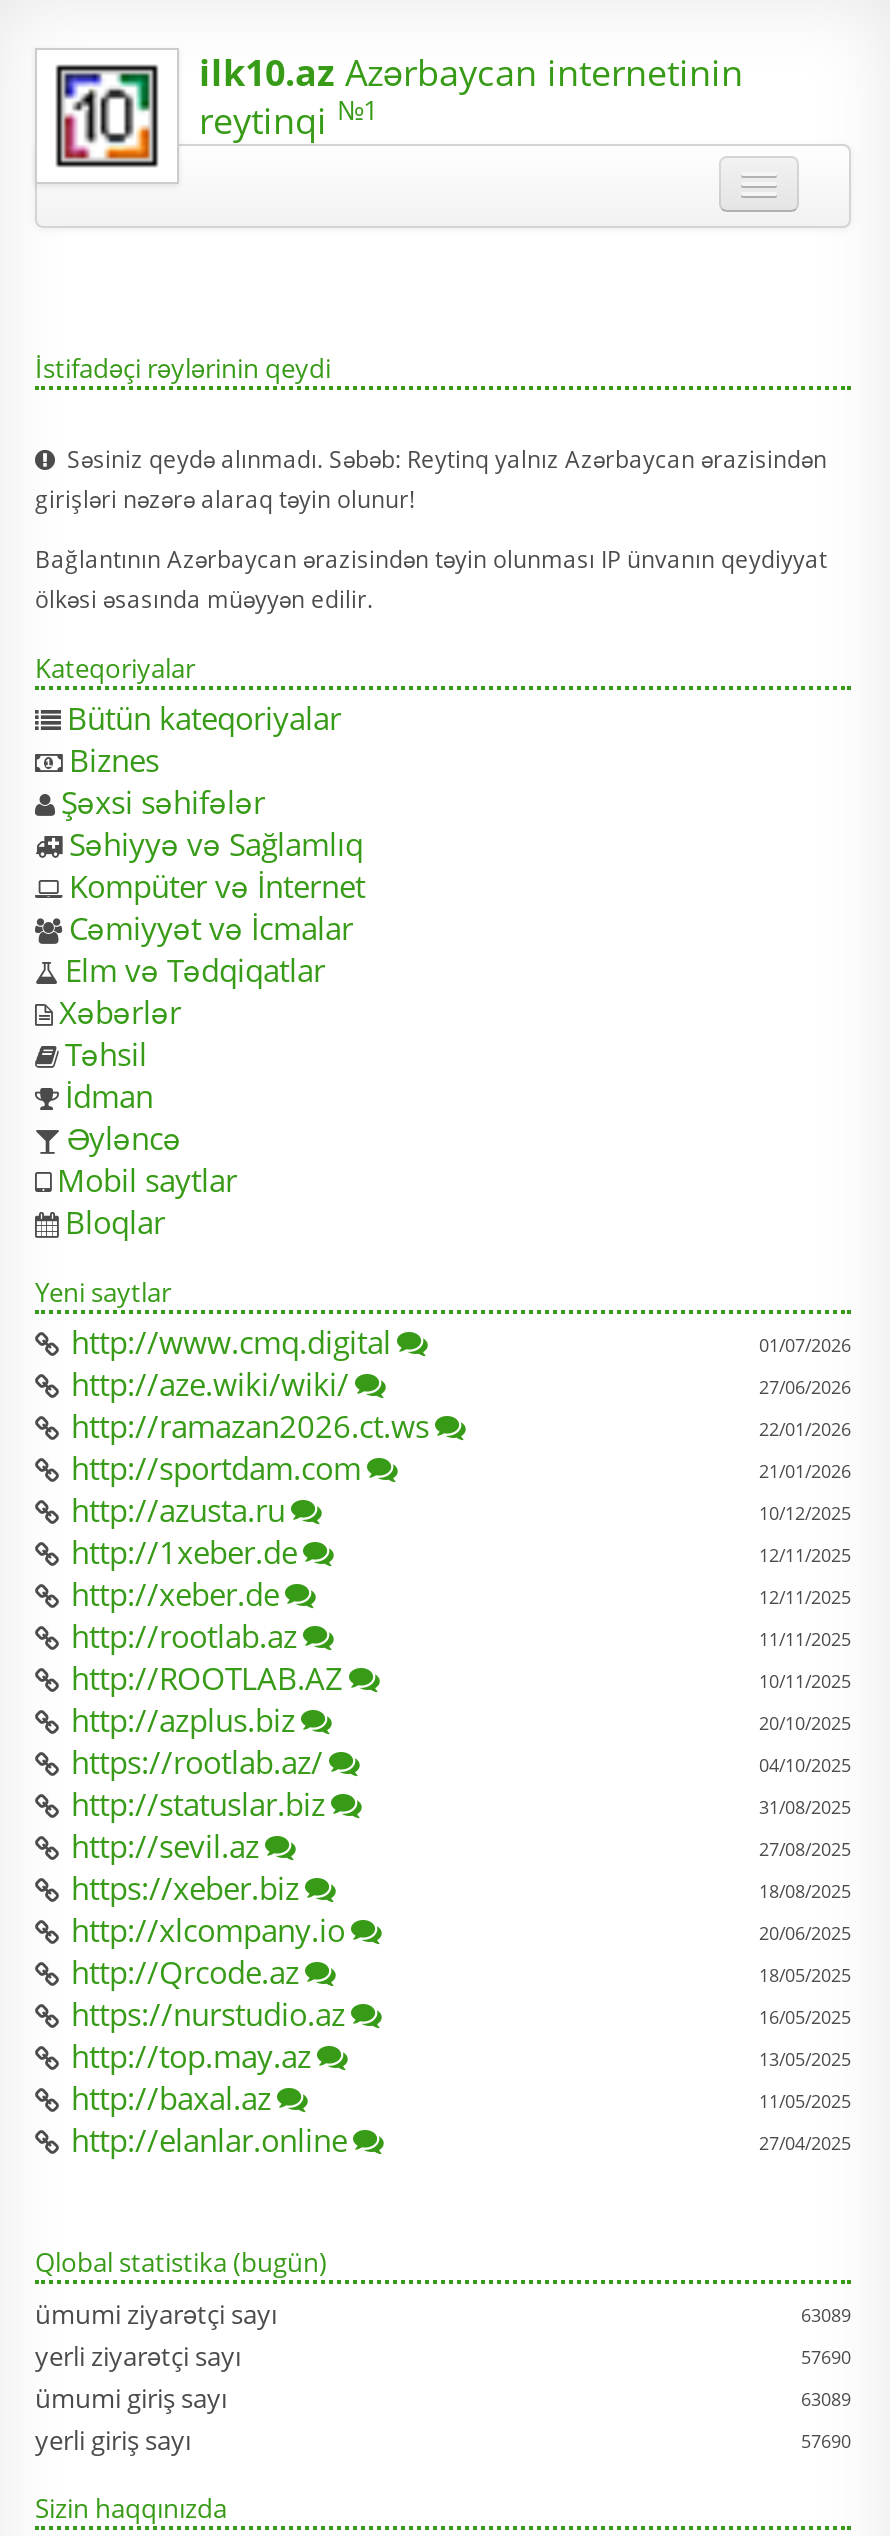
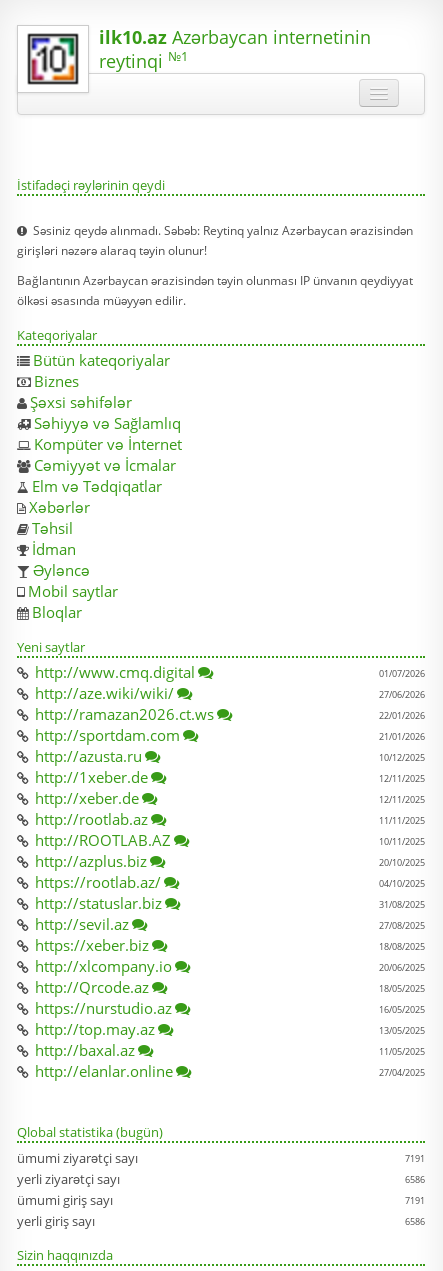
- 63089
+ 7191

- 57690
+ 6586

- 63089
+ 7191

- 57690
+ 6586
